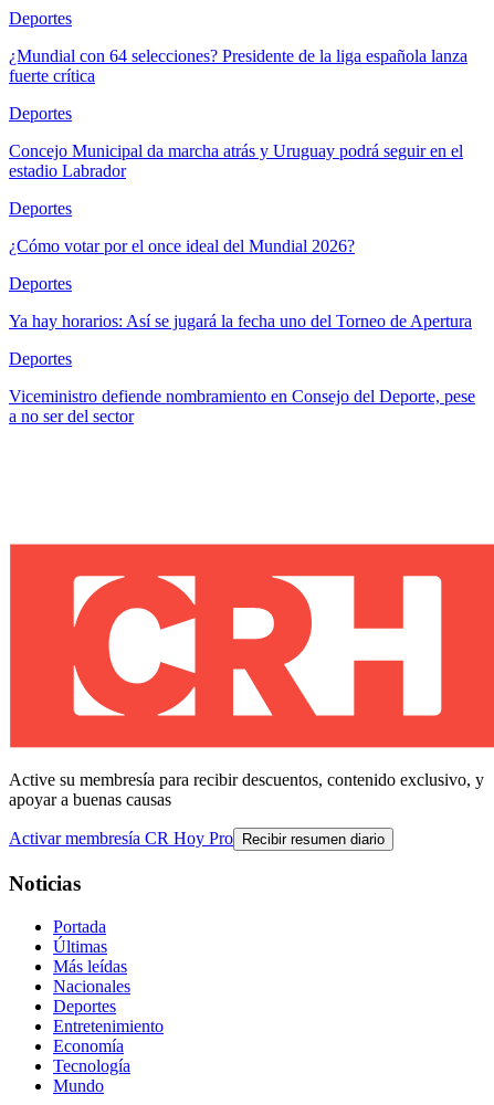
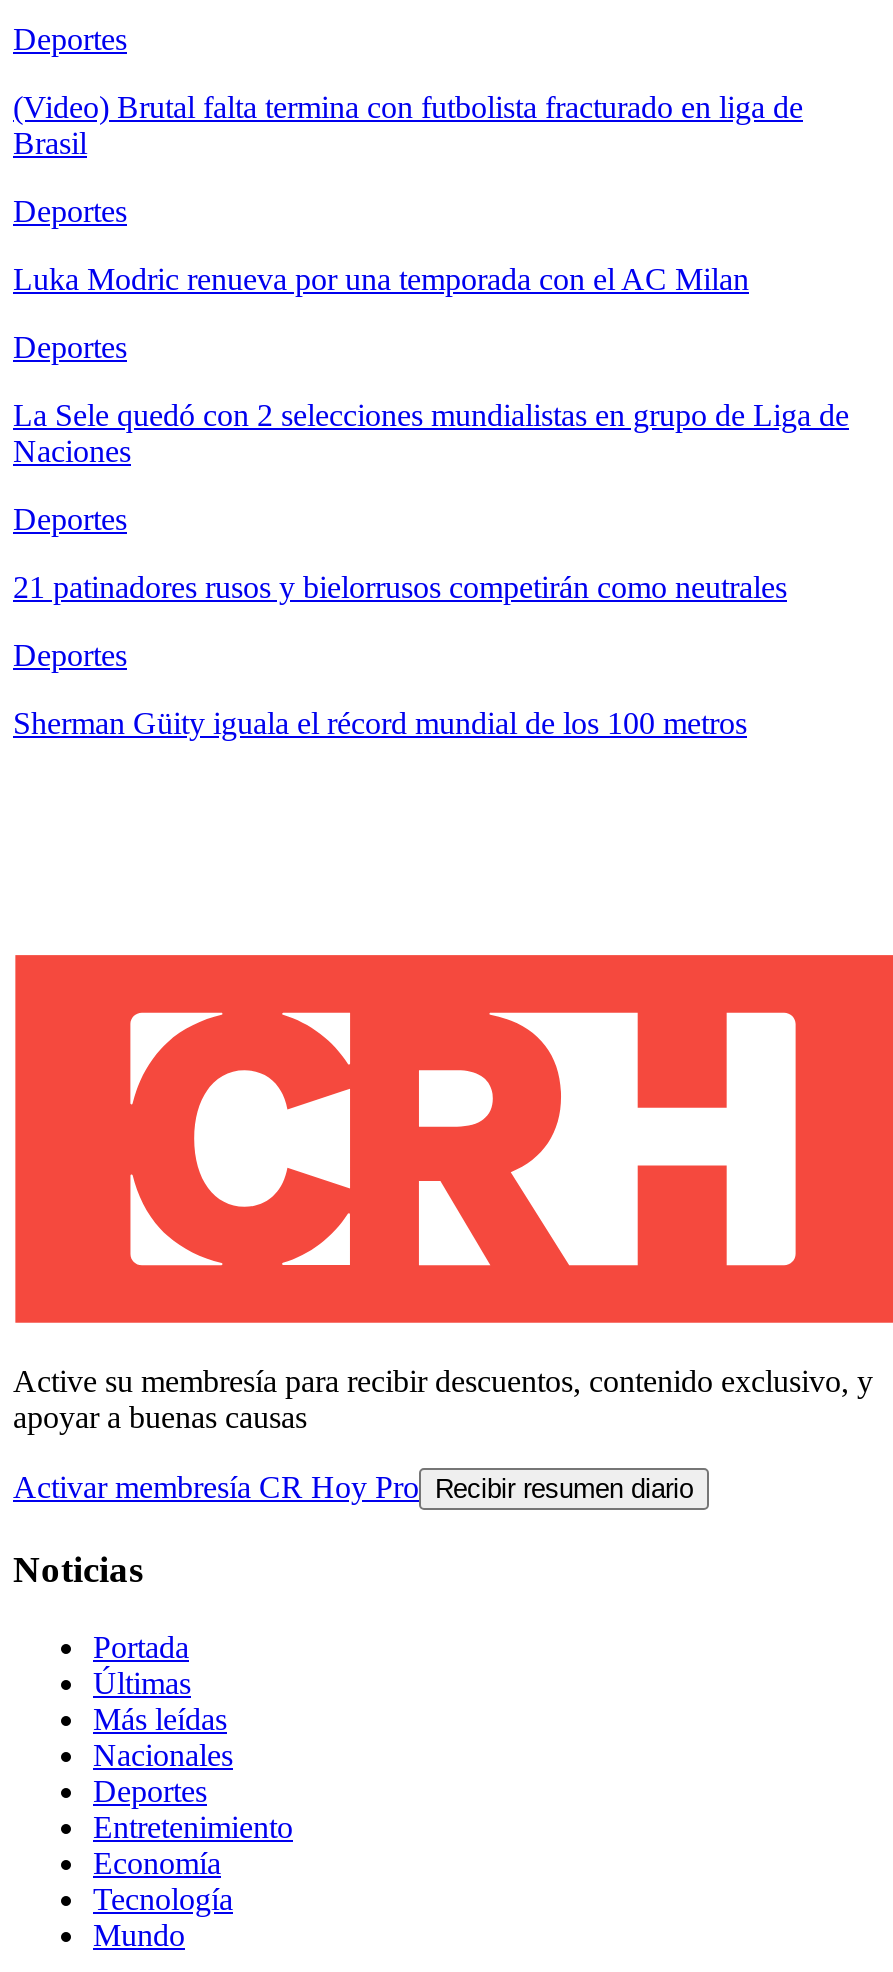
- ¿Mundial con 64 selecciones? Presidente de la liga española lanza
- fuerte crítica
+ (Video) Brutal falta termina con futbolista fracturado en liga de
+ Brasil

- Concejo Municipal da marcha atrás y Uruguay podrá seguir en el
- estadio Labrador
+ Luka Modric renueva por una temporada con el AC Milan

- ¿Cómo votar por el once ideal del Mundial 2026?
+ La Sele quedó con 2 selecciones mundialistas en grupo de Liga de
+ Naciones

- Ya hay horarios: Así se jugará la fecha uno del Torneo de Apertura
+ 21 patinadores rusos y bielorrusos competirán como neutrales

- Viceministro defiende nombramiento en Consejo del Deporte, pese
- a no ser del sector
+ Sherman Güity iguala el récord mundial de los 100 metros
